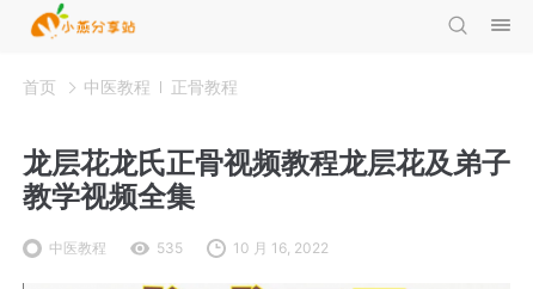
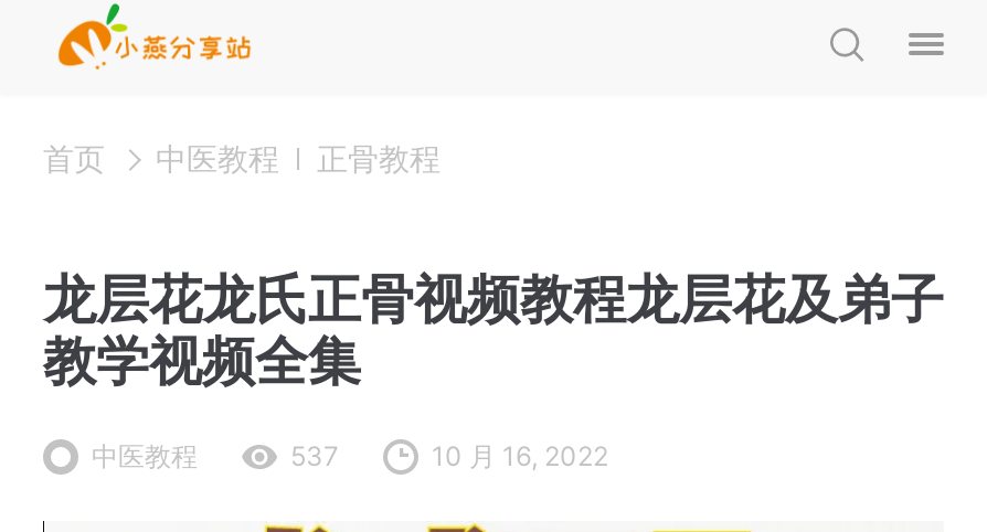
- 535
+ 537
